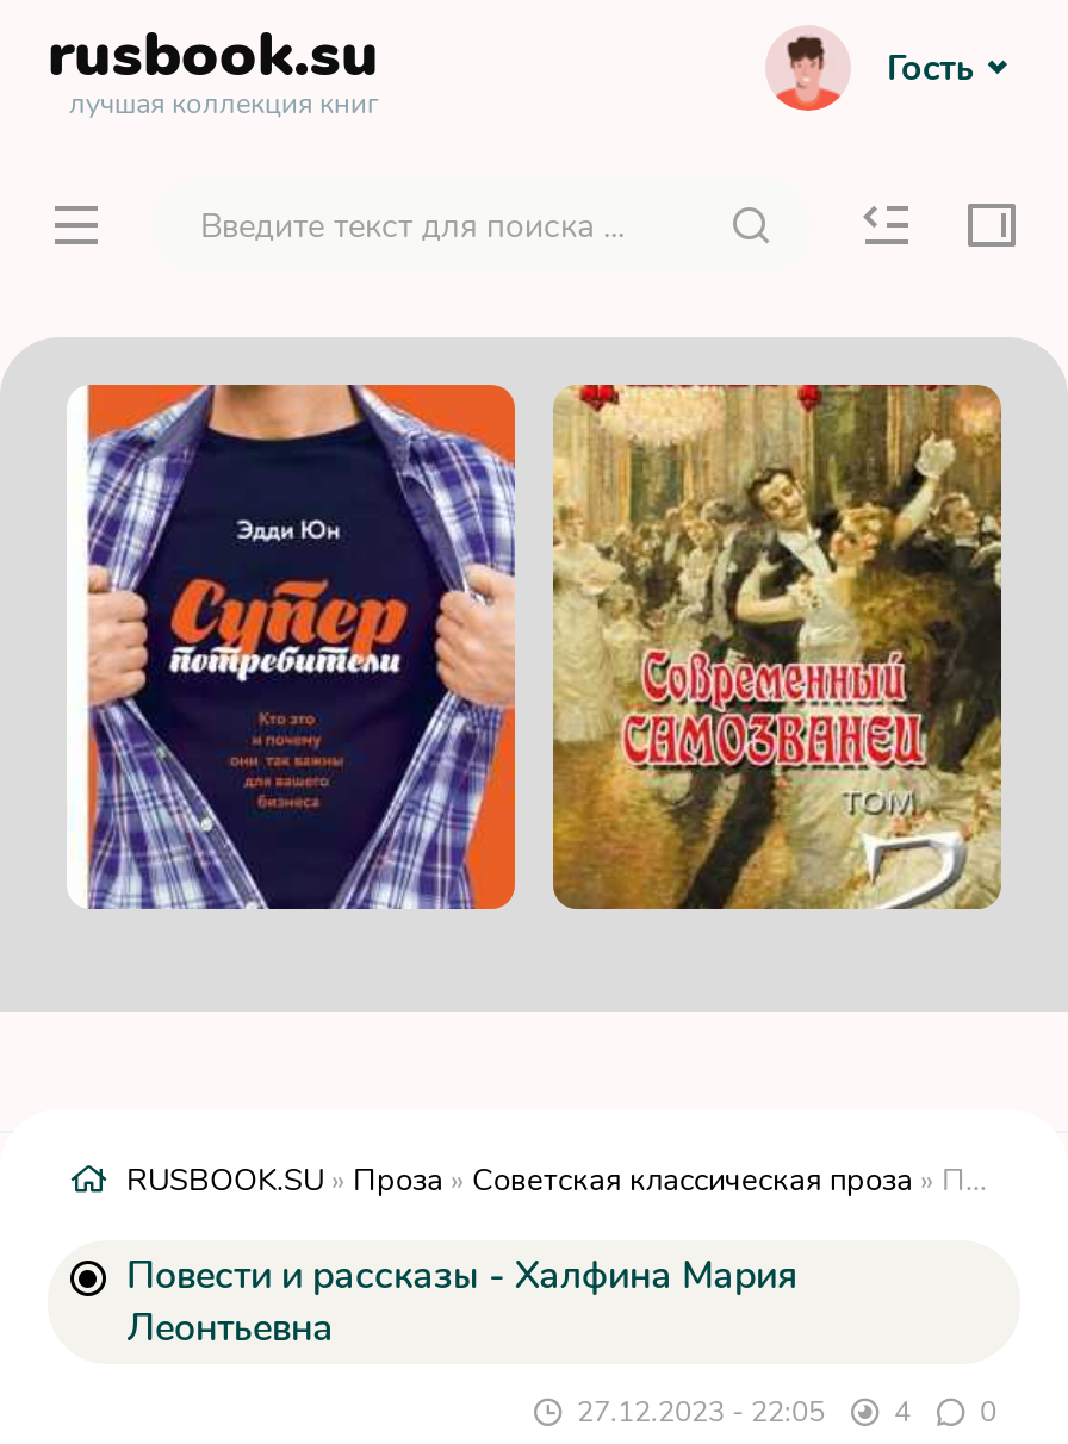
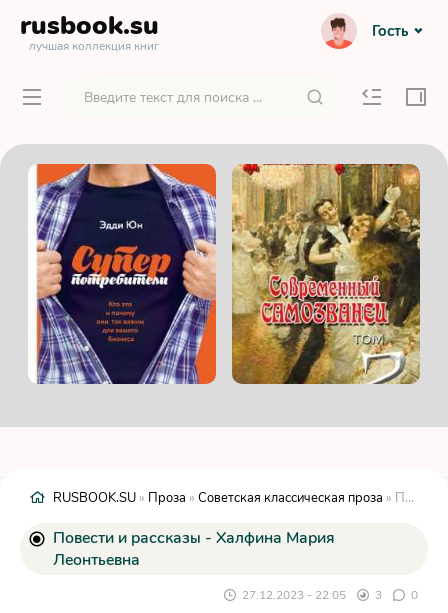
- 27.12.2023 - 22:05 4 0
+ 27.12.2023 - 22:05 3 0
